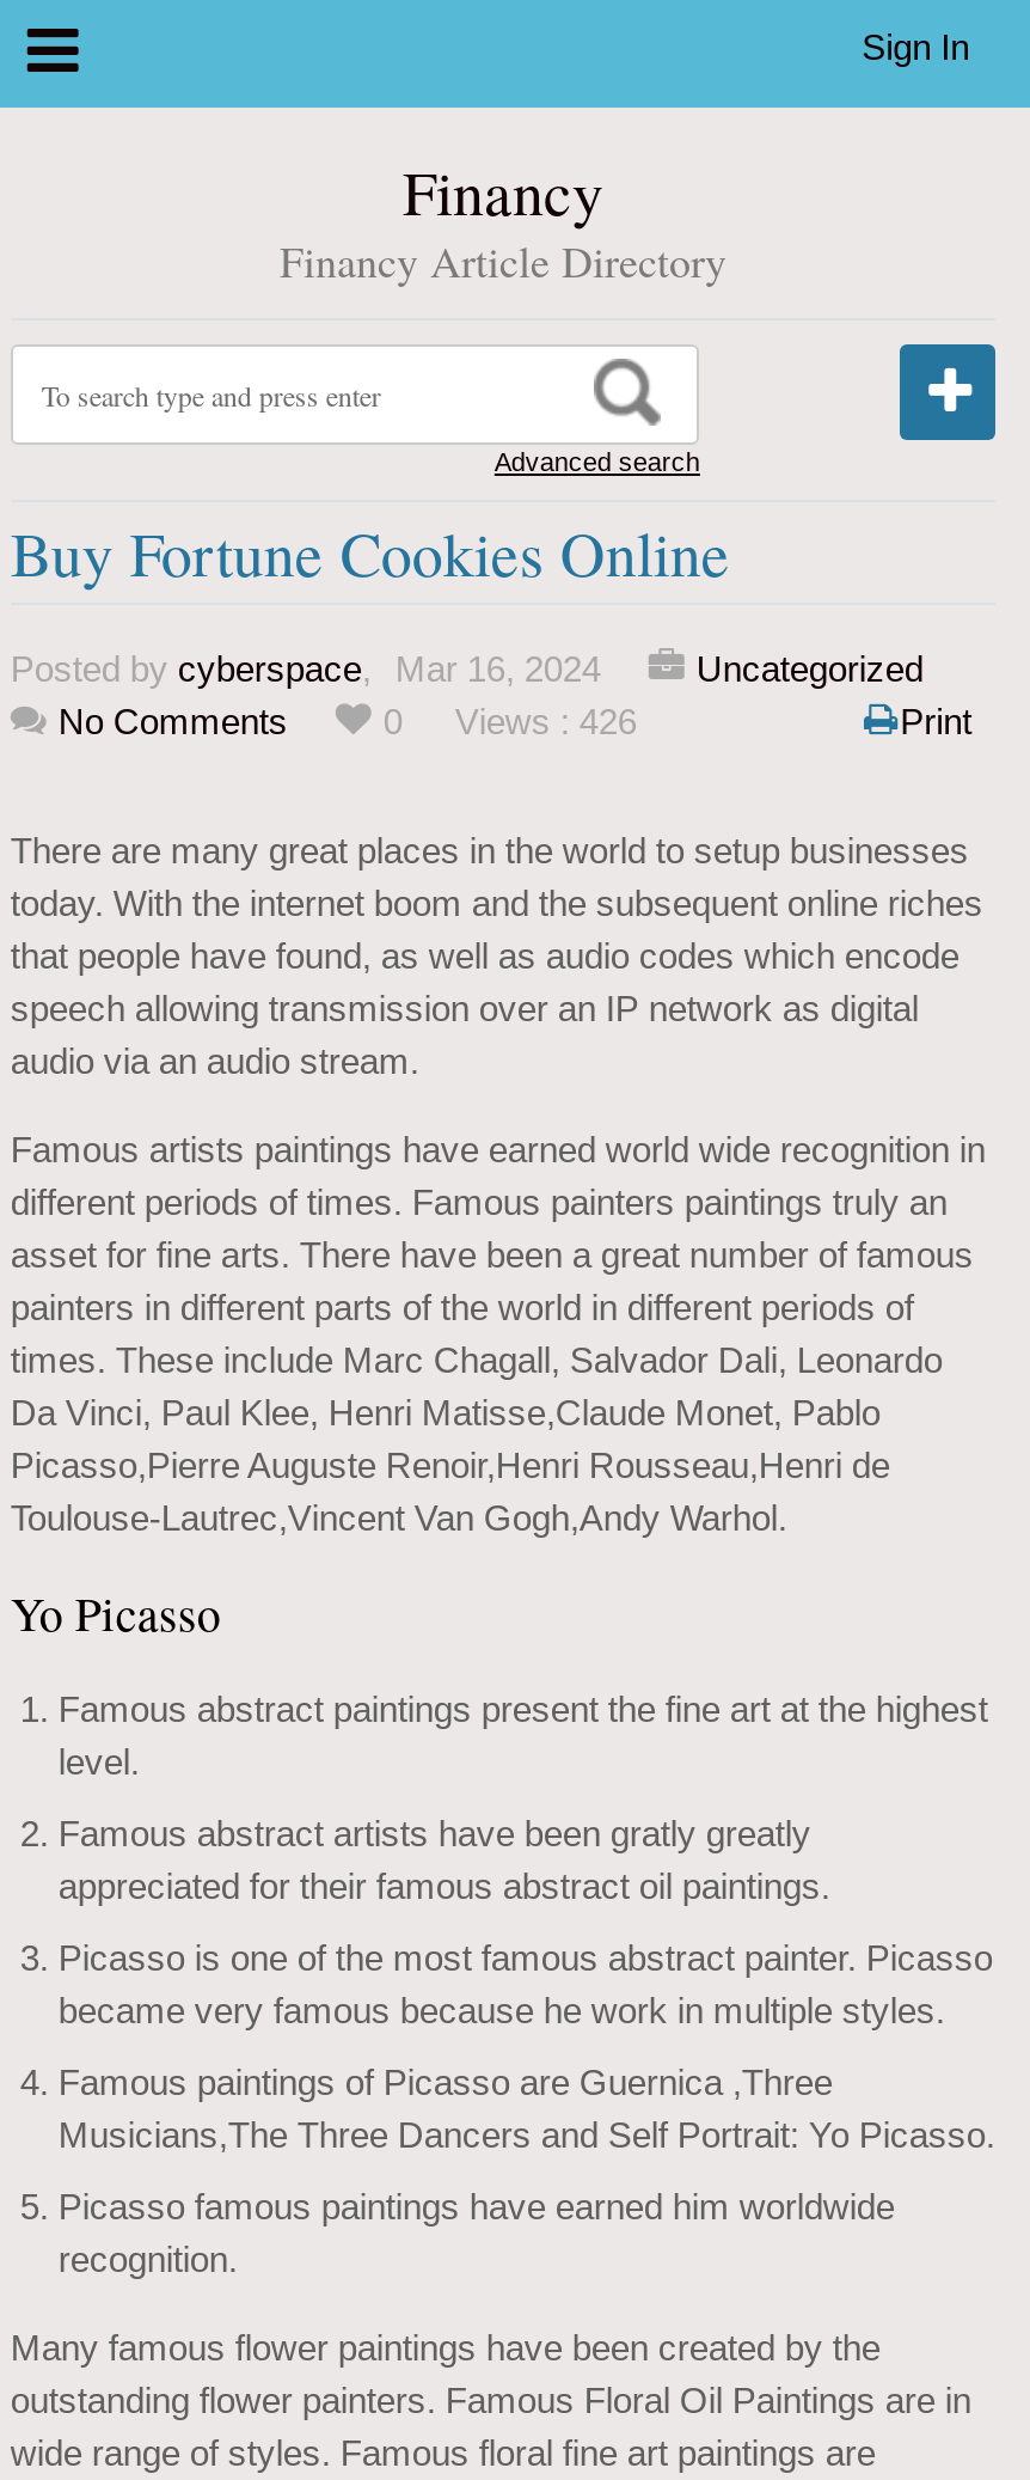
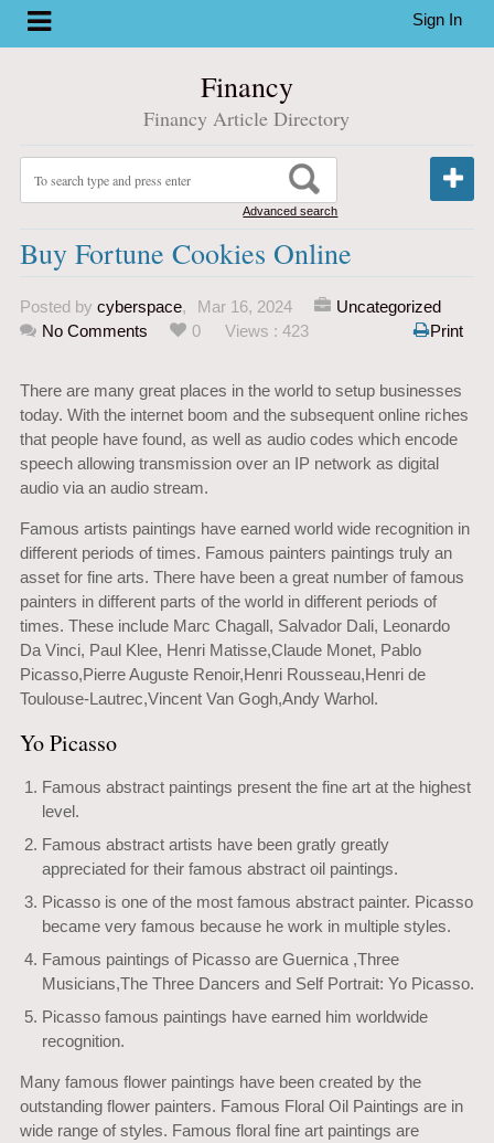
- 0 Views : 426
+ 0 Views : 423
